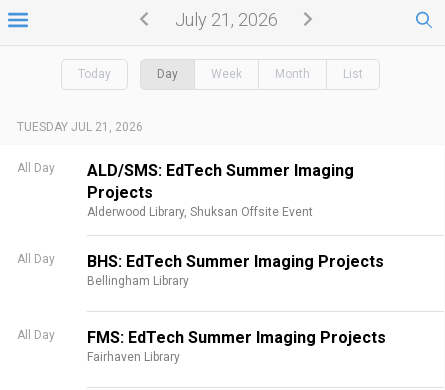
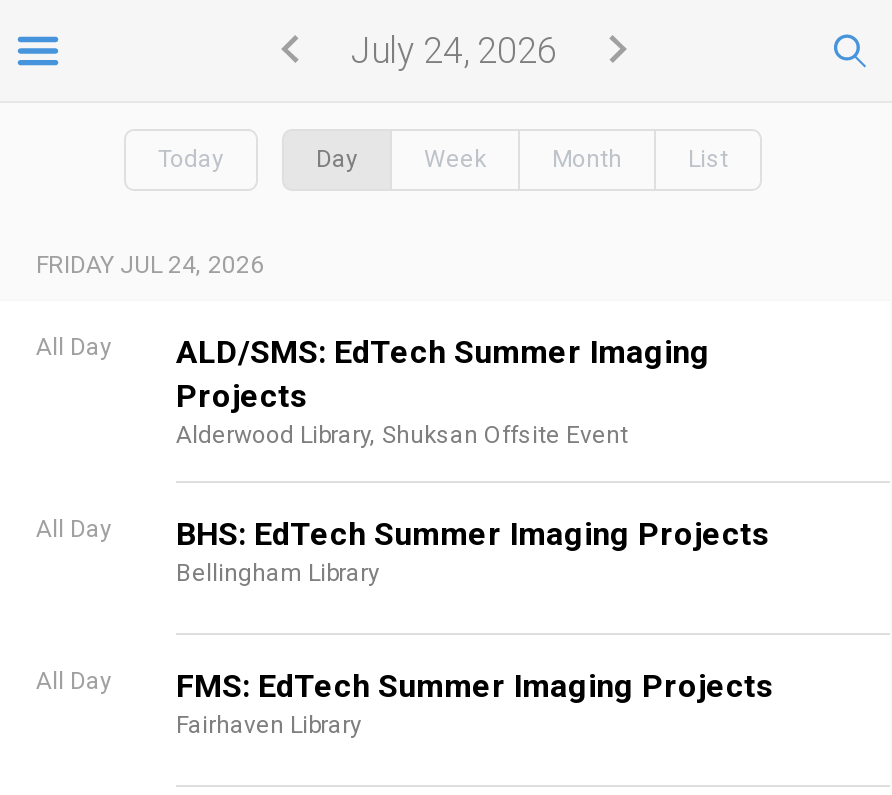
- July 21, 2026
+ July 24, 2026

- TUESDAY JUL 21, 2026
+ FRIDAY JUL 24, 2026
